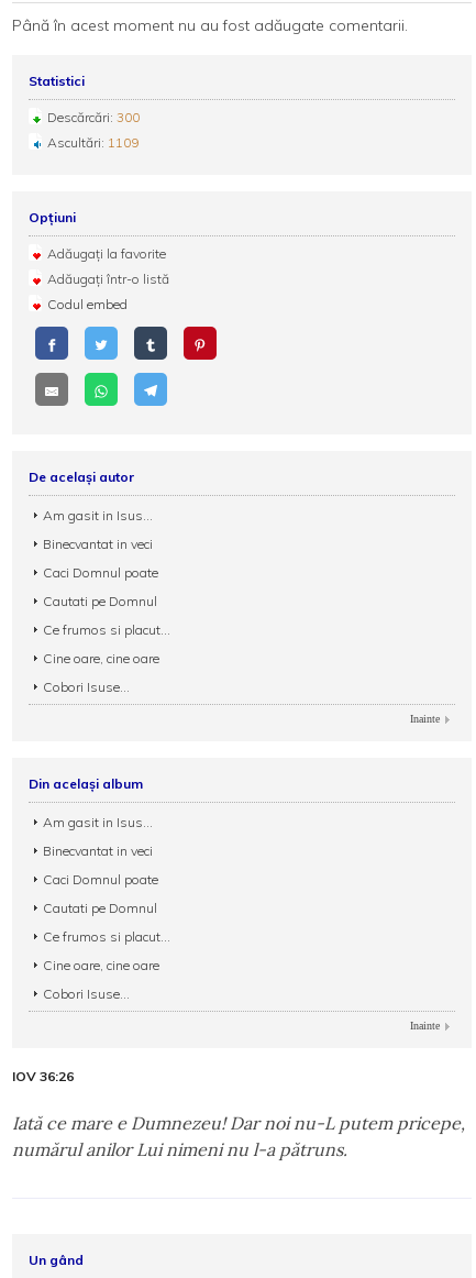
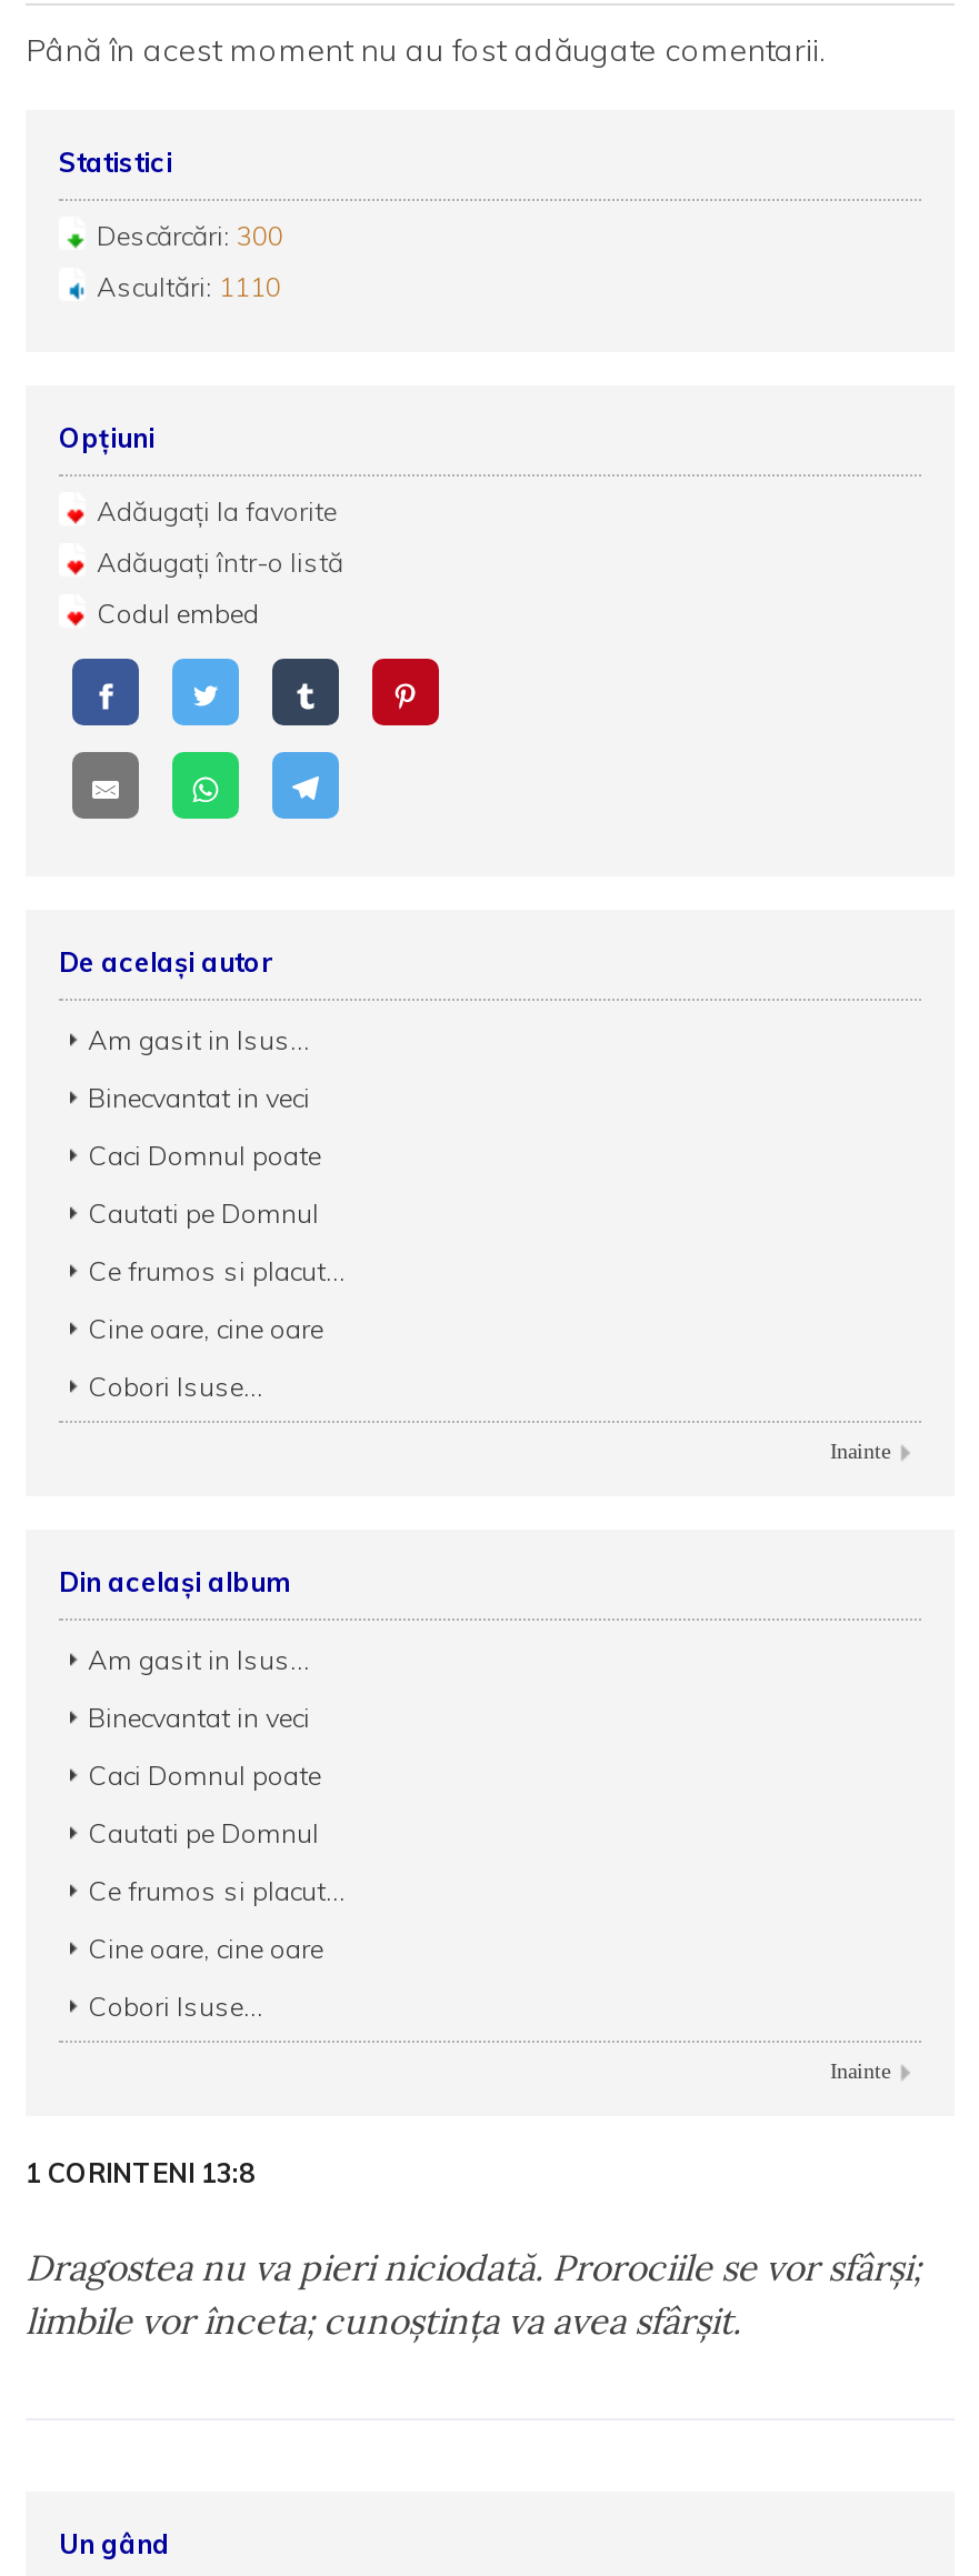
- Ascultări: 1109
+ Ascultări: 1110

- IOV 36:26
+ 1 CORINTENI 13:8

- Iată ce mare e Dumnezeu! Dar noi nu-L putem pricepe,
- numărul anilor Lui nimeni nu l-a pătruns.
+ Dragostea nu va pieri niciodată. Prorociile se vor sfârşi;
+ limbile vor înceta; cunoştinţa va avea sfârşit.
